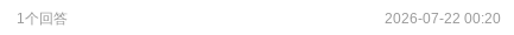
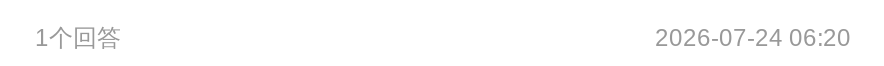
- 2026-07-22 00:20
+ 2026-07-24 06:20
